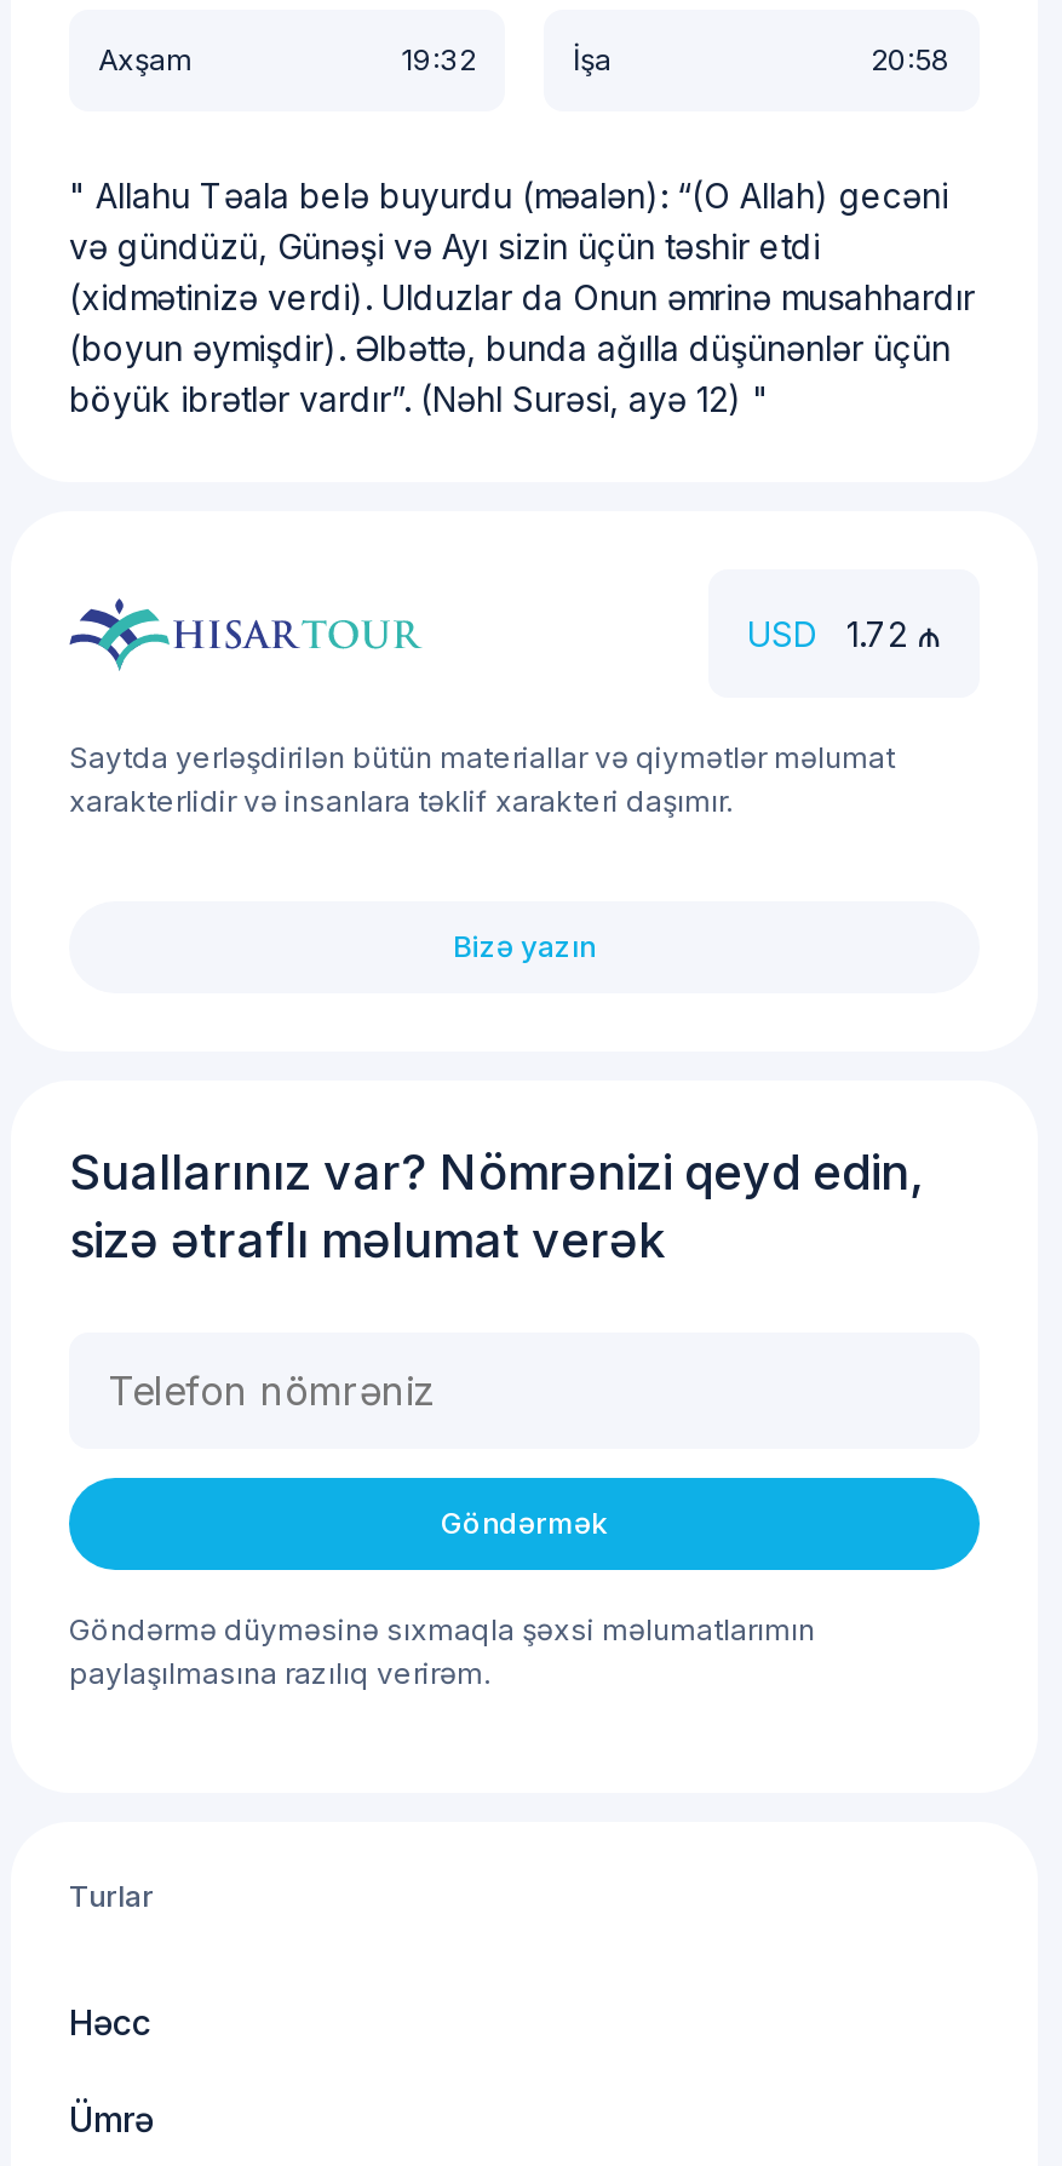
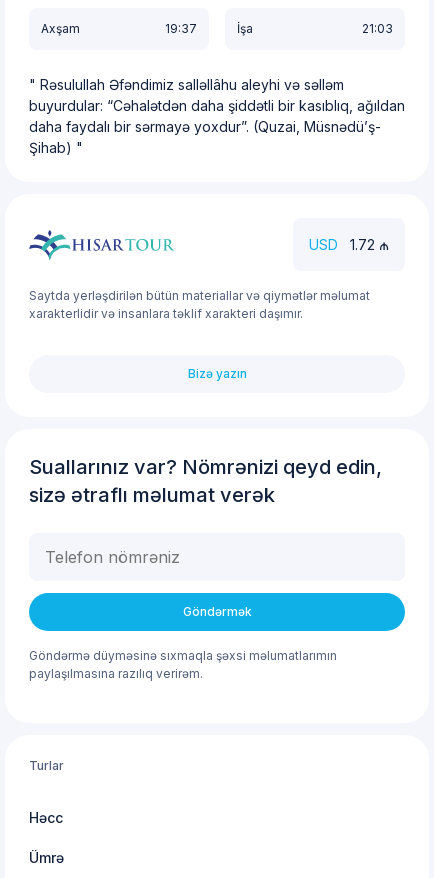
- 19:32
+ 19:37

- 20:58
+ 21:03

- Allahu Təala belə buyurdu (məalən): “(O Allah) gecəni
- və gündüzü, Günəşi və Ayı sizin üçün təshir etdi
- (xidmətinizə verdi). Ulduzlar da Onun əmrinə musahhardır
- (boyun əymişdir). Əlbəttə, bunda ağılla düşünənlər üçün
- böyük ibrətlər vardır”. (Nəhl Surəsi, ayə 12)
+ Rəsulullah Əfəndimiz salləllâhu aleyhi və səlləm
+ buyurdular: “Cəhalətdən daha şiddətli bir kasıblıq, ağıldan
+ daha faydalı bir sərmayə yoxdur”. (Quzai, Müsnədü’ş-
+ Şihab)
